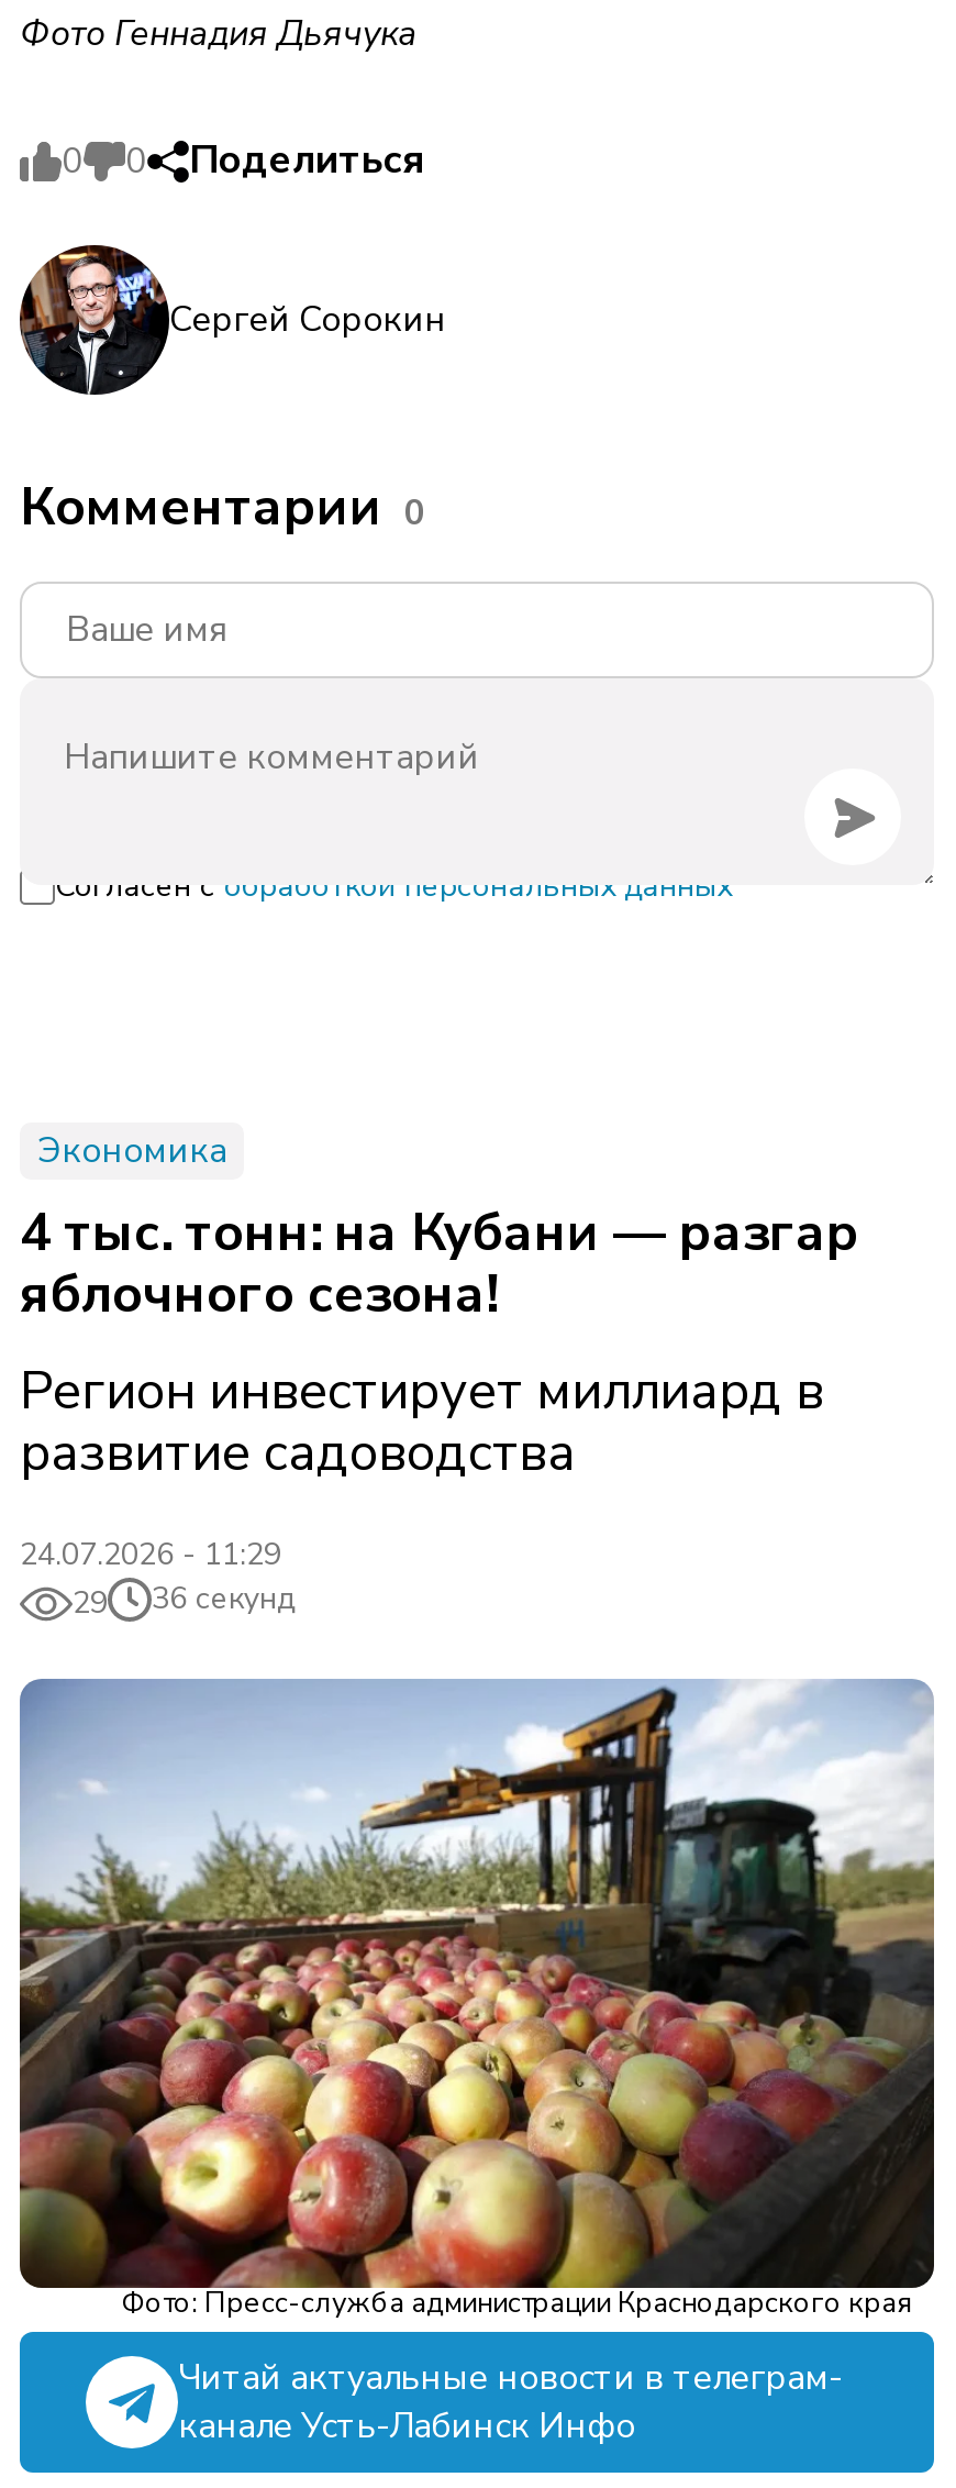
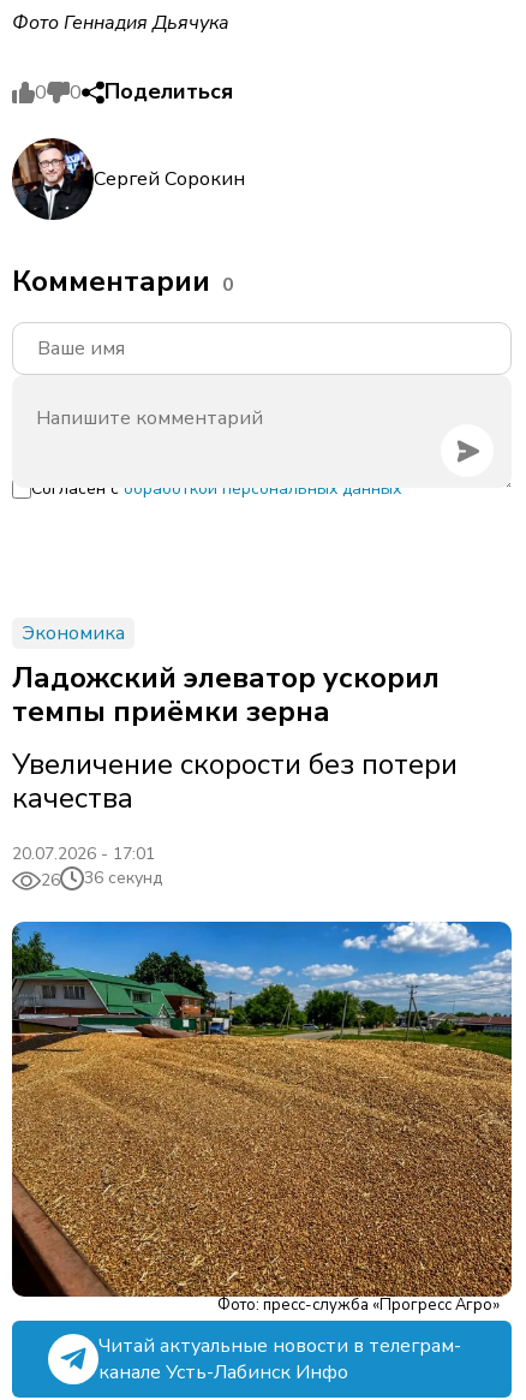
- 4 тыс. тонн: на Кубани — разгар
- яблочного сезона!
- Регион инвестирует миллиард в
- развитие садоводства
+ Ладожский элеватор ускорил
+ темпы приёмки зерна
+ Увеличение скорости без потери
+ качества

- 24.07.2026 - 11:29
- 29
+ 20.07.2026 - 17:01
+ 26

- [image]
- Фото: Пресс-служба администрации Краснодарского края
+ [image]
+ Фото: пресс-служба «Прогресс Агро»
